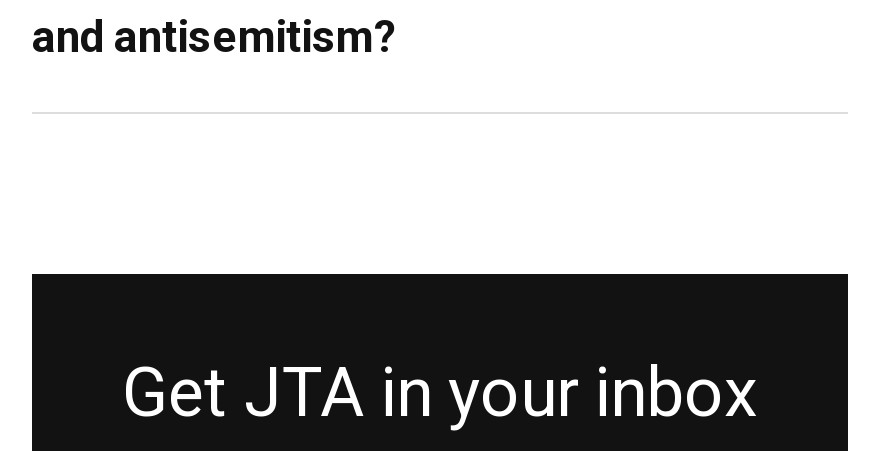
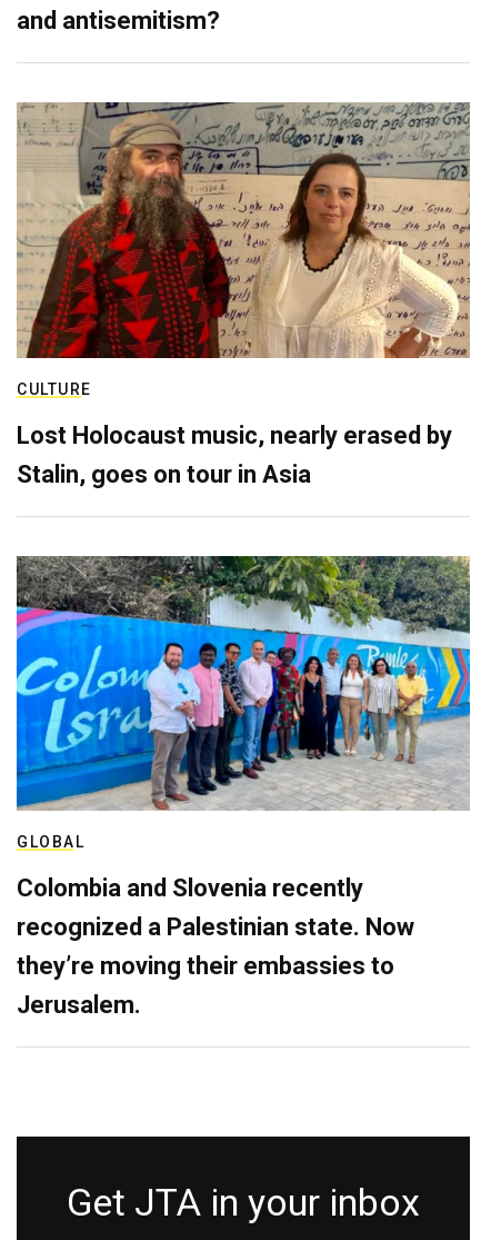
+ [image]
+ CULTURE
+ Lost Holocaust music, nearly erased by
+ Stalin, goes on tour in Asia

+ [image]
+ GLOBAL
+ Colombia and Slovenia recently
+ recognized a Palestinian state. Now
+ they’re moving their embassies to
+ Jerusalem.
